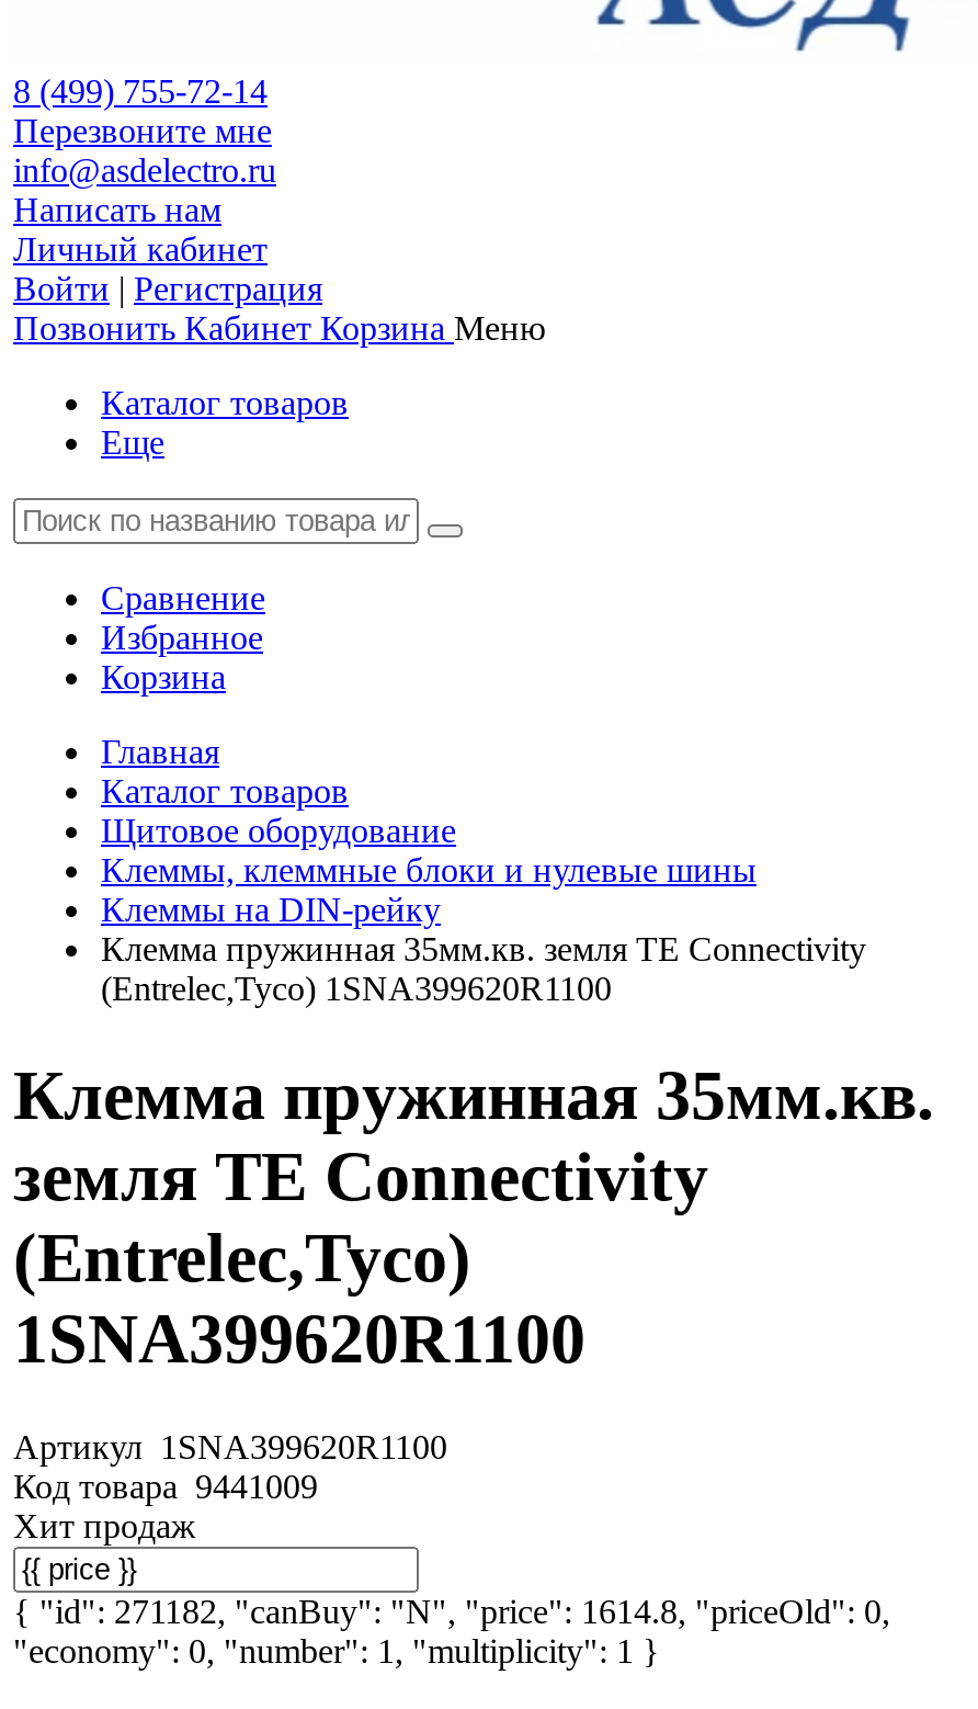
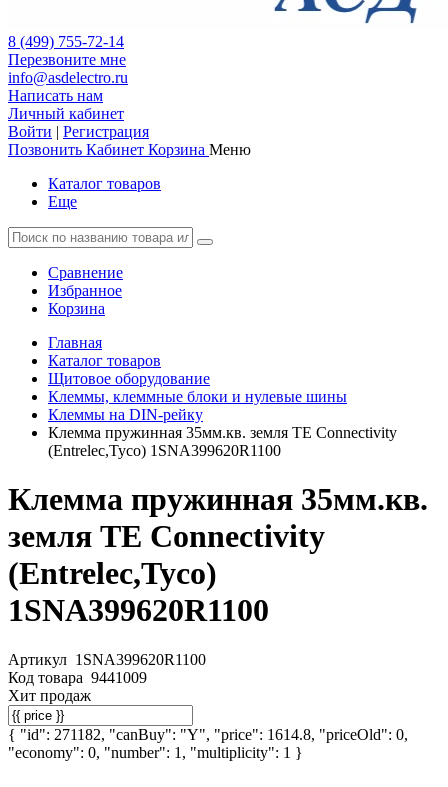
- { "id": 271182, "canBuy": "N", "price": 1614.8, "priceOld": 0,
+ { "id": 271182, "canBuy": "Y", "price": 1614.8, "priceOld": 0,
